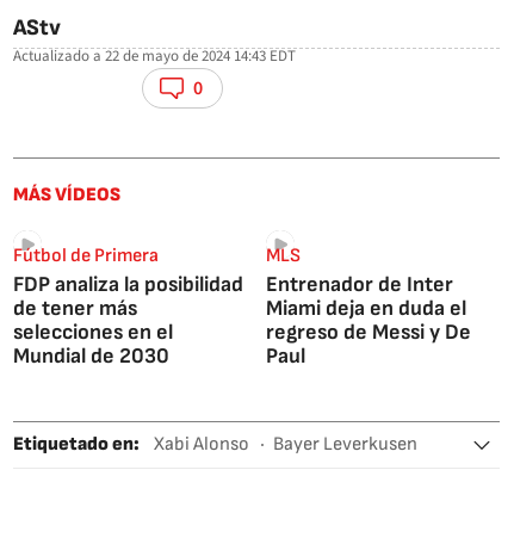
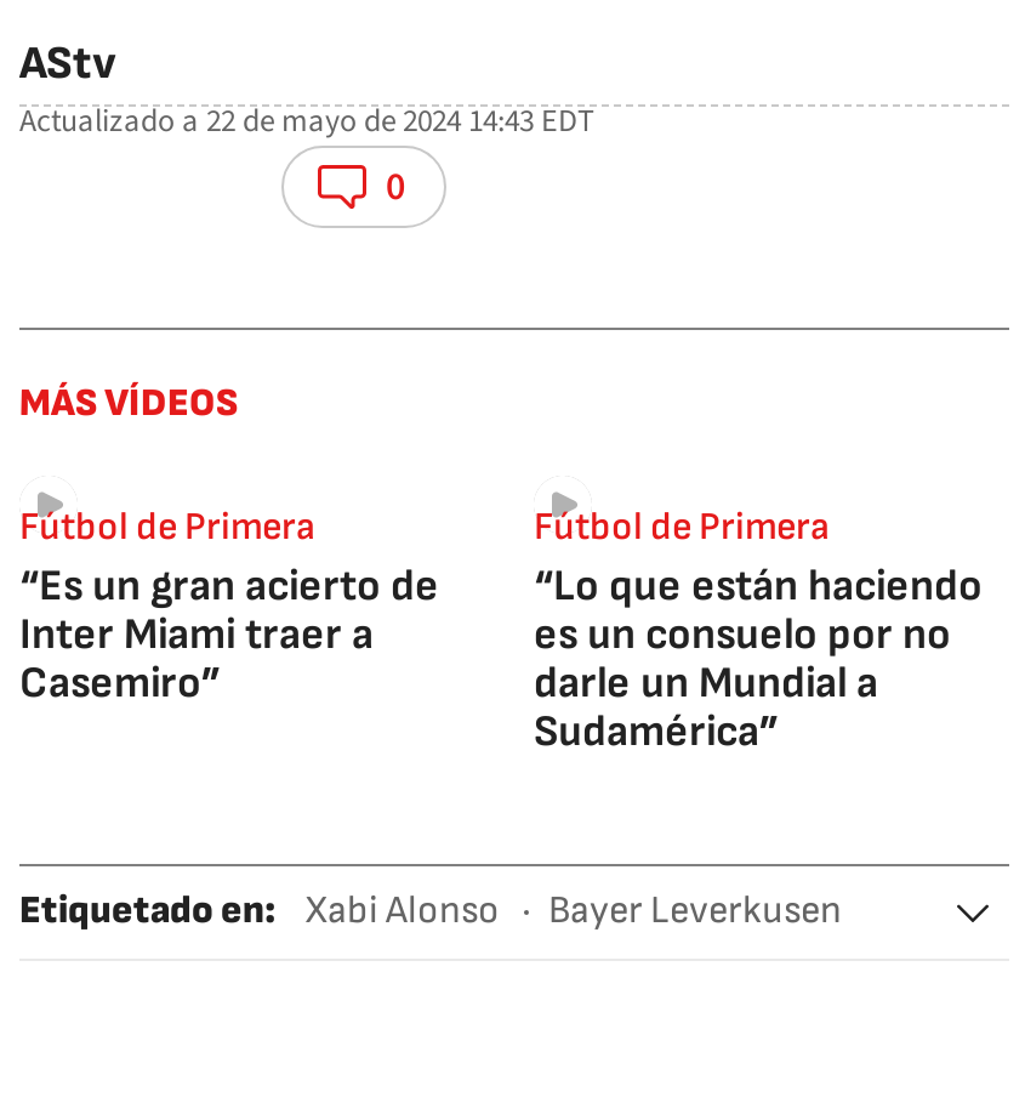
- MLS
- Entrenador de Inter
- Miami deja en duda el
- regreso de Messi y De
- Paul
+ Fútbol de Primera
+ “Lo que están haciendo
+ es un consuelo por no
+ darle un Mundial a
+ Sudamérica”

- FDP analiza la posibilidad
- de tener más
- selecciones en el
- Mundial de 2030
+ “Es un gran acierto de
+ Inter Miami traer a
+ Casemiro”
